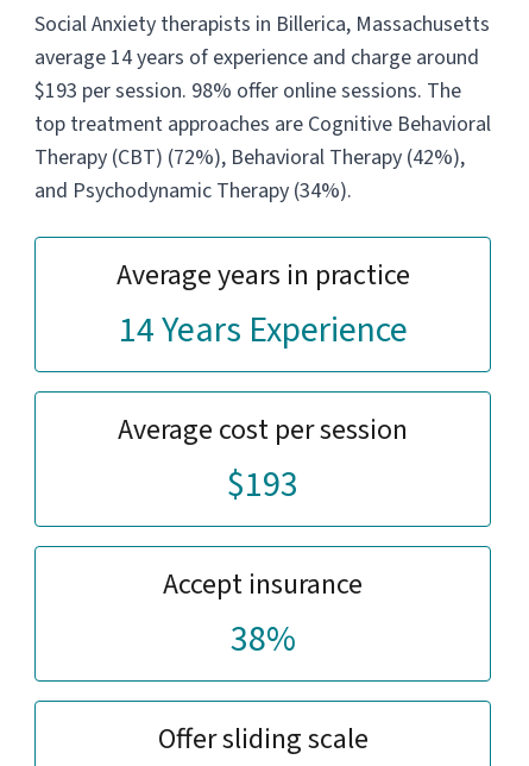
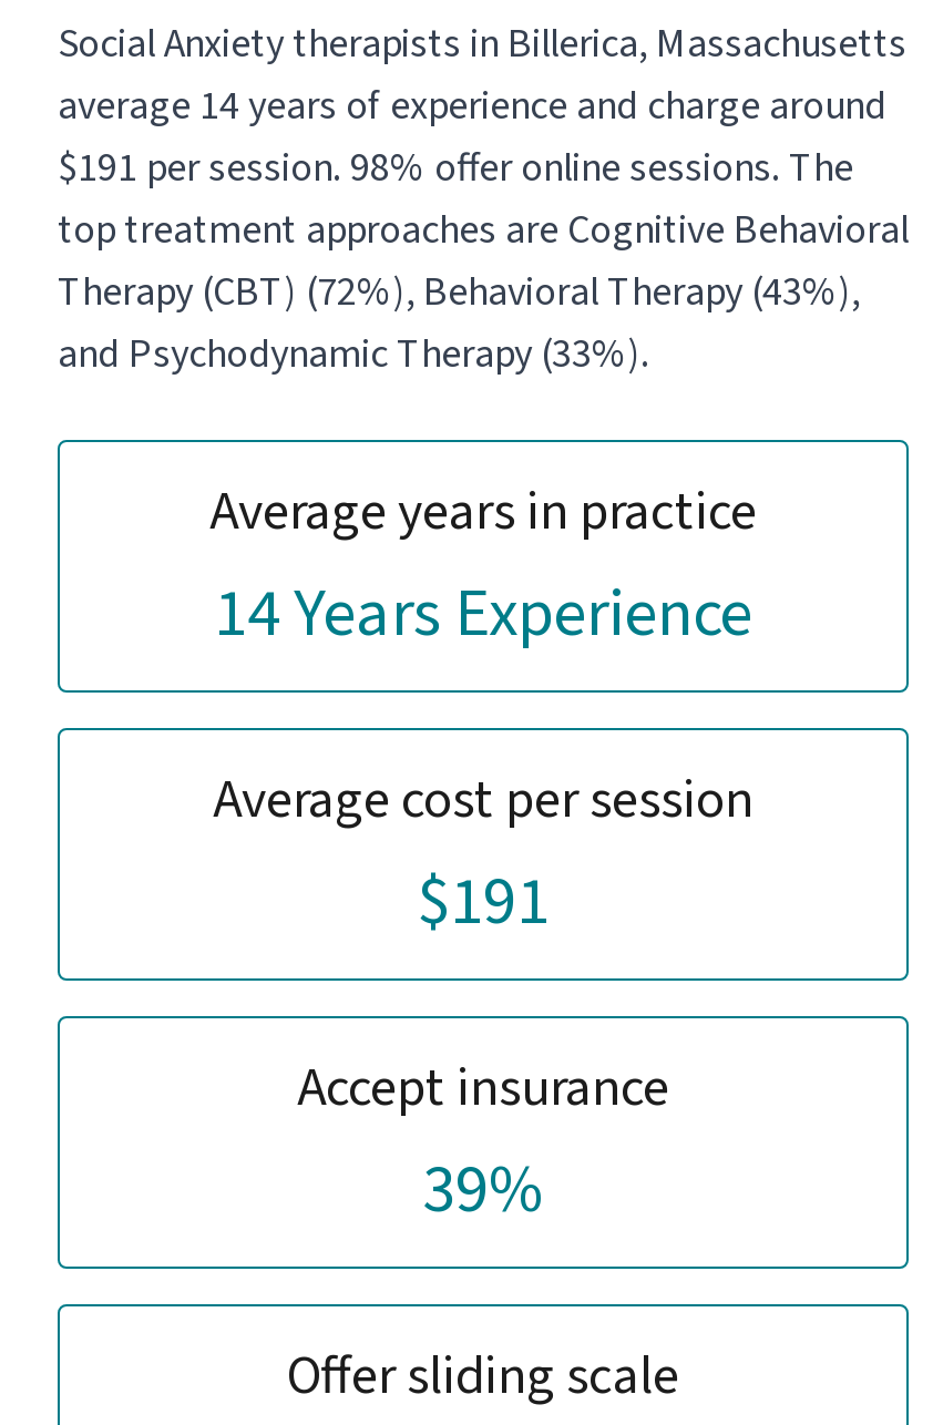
- $193 per session. 98% offer online sessions. The
+ $191 per session. 98% offer online sessions. The

- Therapy (CBT) (72%), Behavioral Therapy (42%),
+ Therapy (CBT) (72%), Behavioral Therapy (43%),

- and Psychodynamic Therapy (34%).
+ and Psychodynamic Therapy (33%).

- $193
+ $191

- 38%
+ 39%
